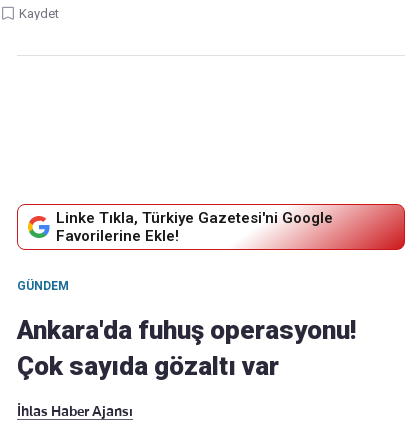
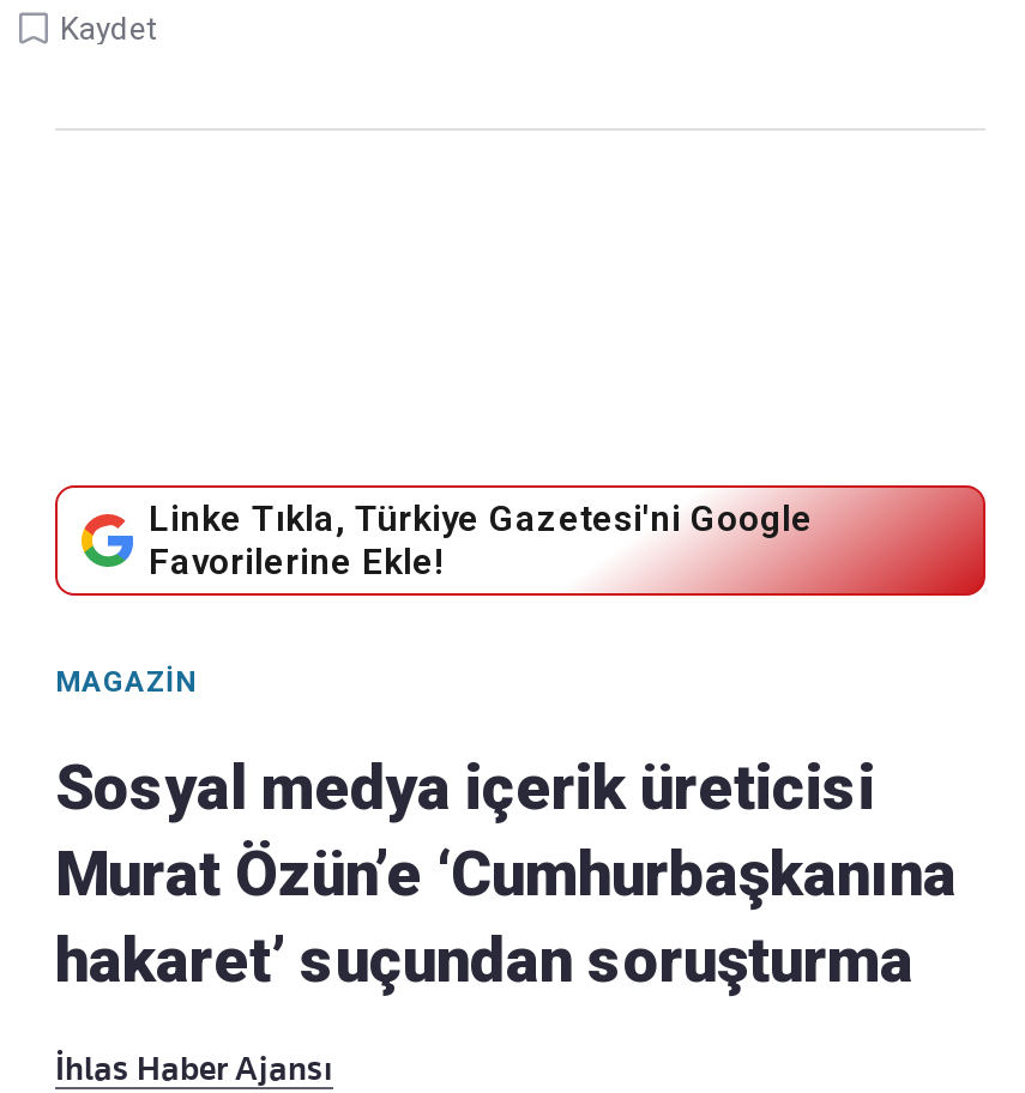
- GÜNDEM
+ MAGAZIN

- Ankara'da fuhuş operasyonu!
- Çok sayıda gözaltı var
+ Sosyal medya içerik üreticisi
+ Murat Özün’e ‘Cumhurbaşkanına
+ hakaret’ suçundan soruşturma
